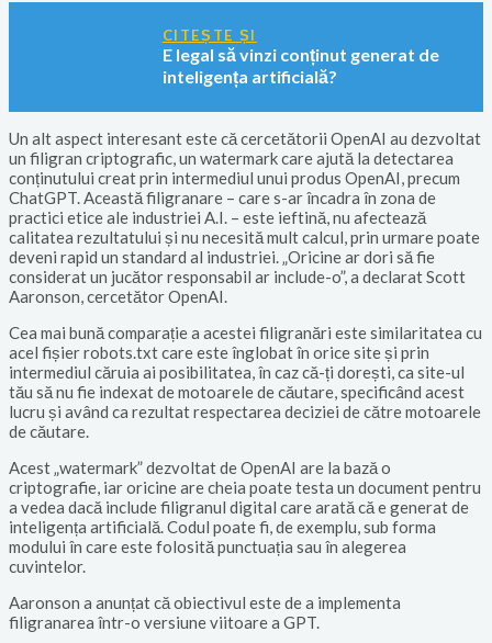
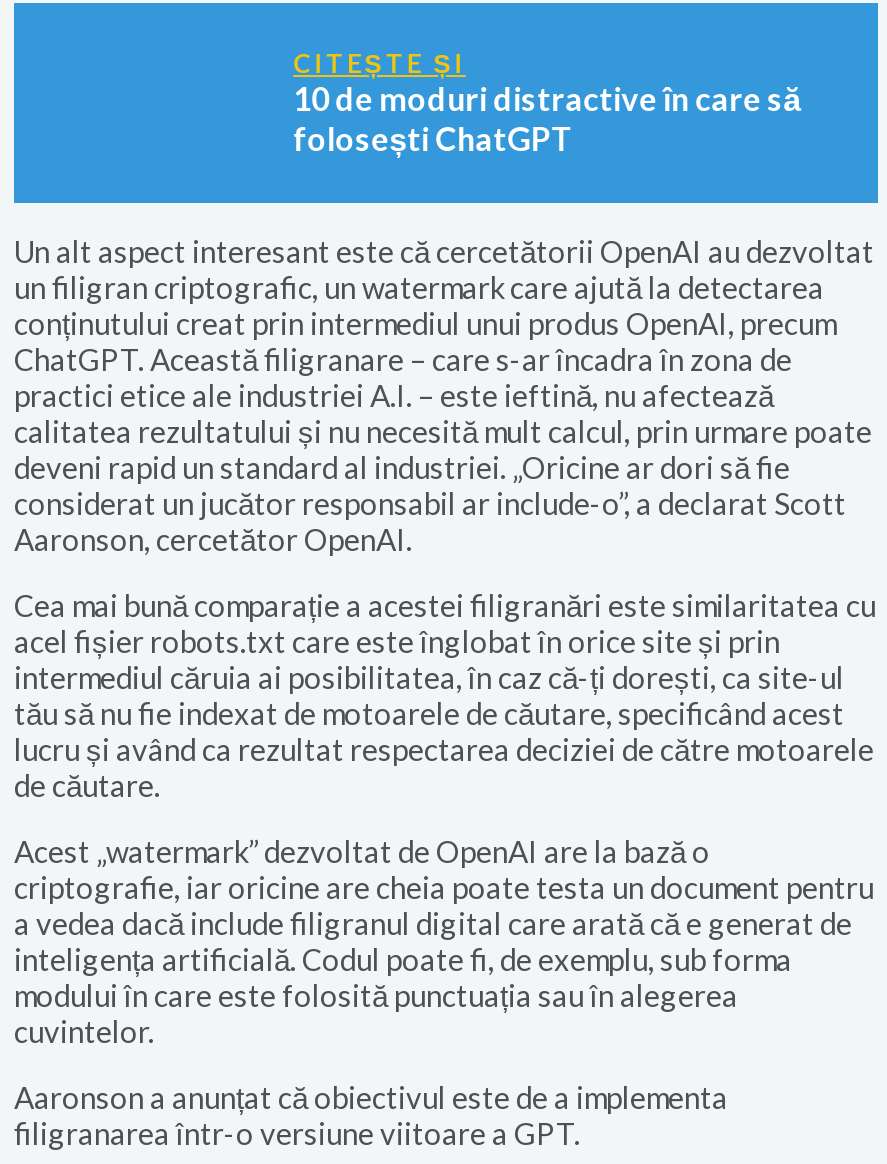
- E legal să vinzi conținut generat de
- inteligența artificială?
+ 10 de moduri distractive în care să
+ folosești ChatGPT
